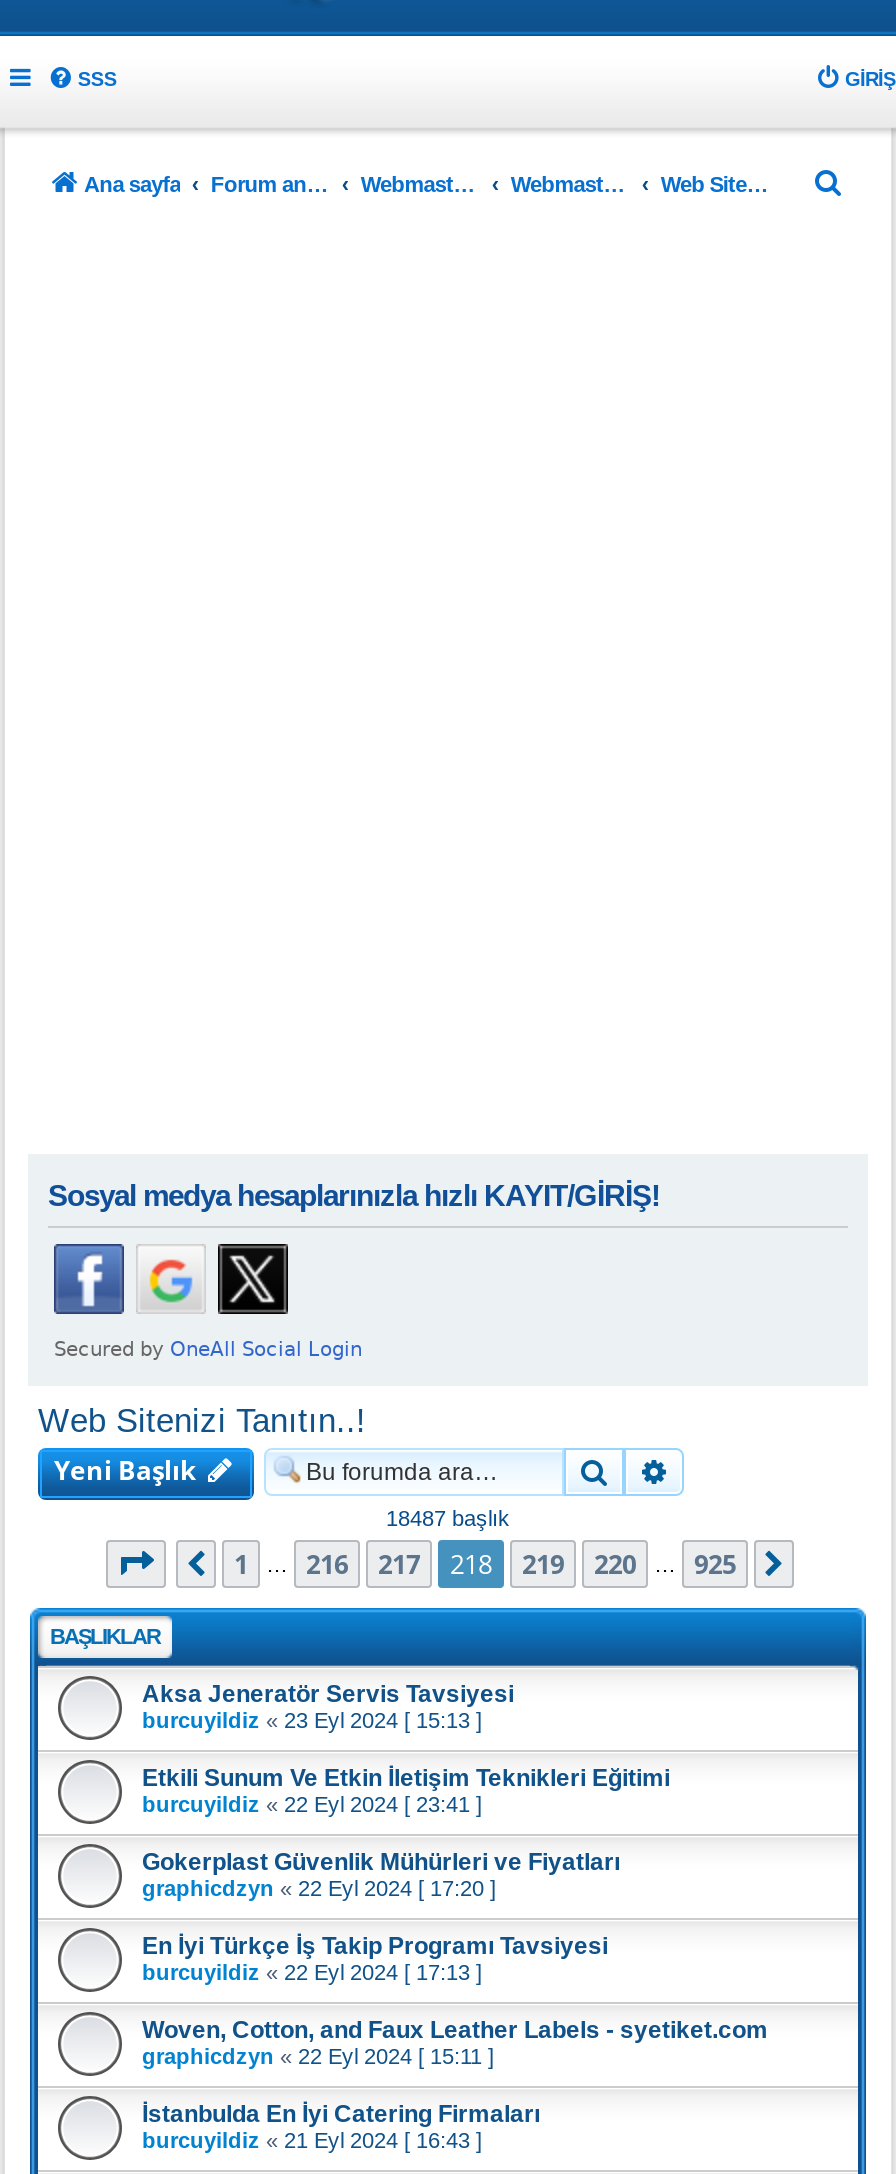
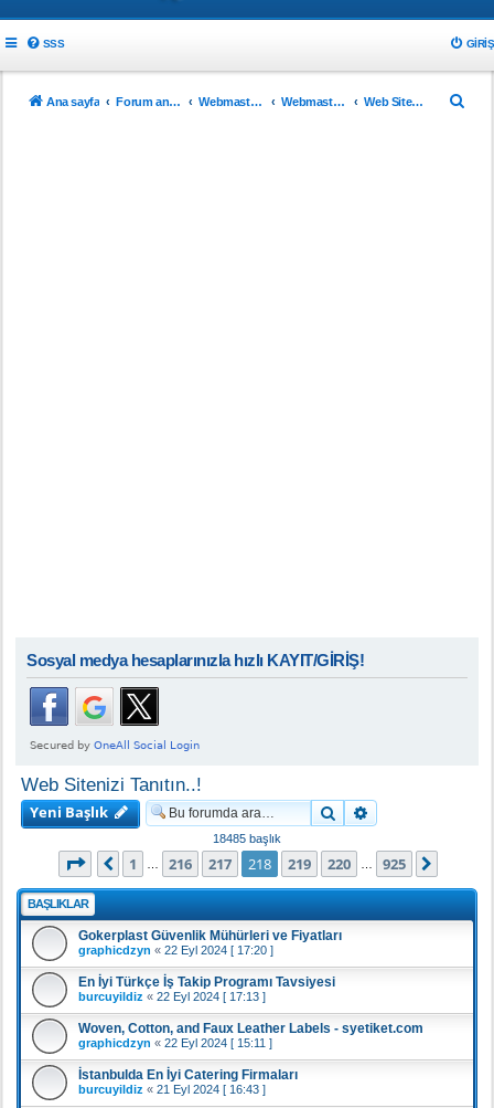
- 18487 başlık
+ 18485 başlık

- Aksa Jeneratör Servis Tavsiyesi
- burcuyildiz «23 Eyl 2024 [ 15:13 ]
- Etkili Sunum Ve Etkin İletişim Teknikleri Eğitimi
- burcuyildiz «22 Eyl 2024 [ 23:41 ]
